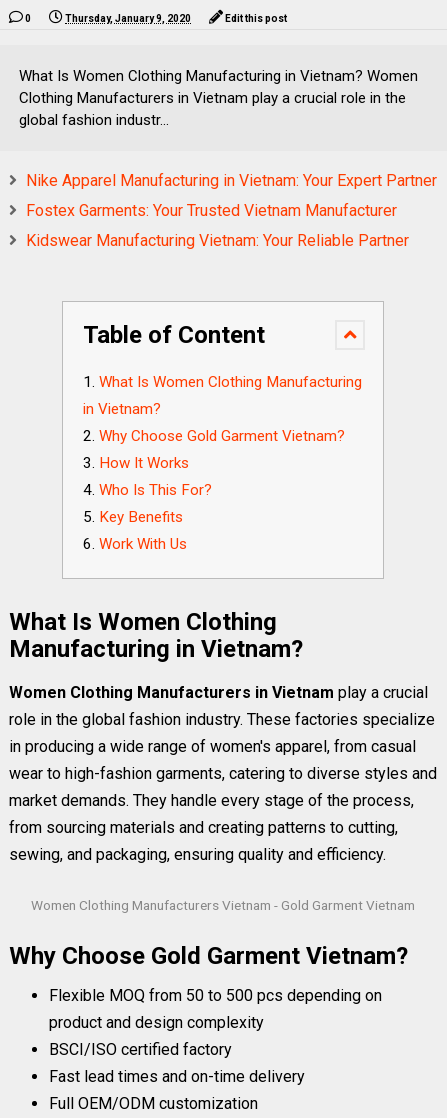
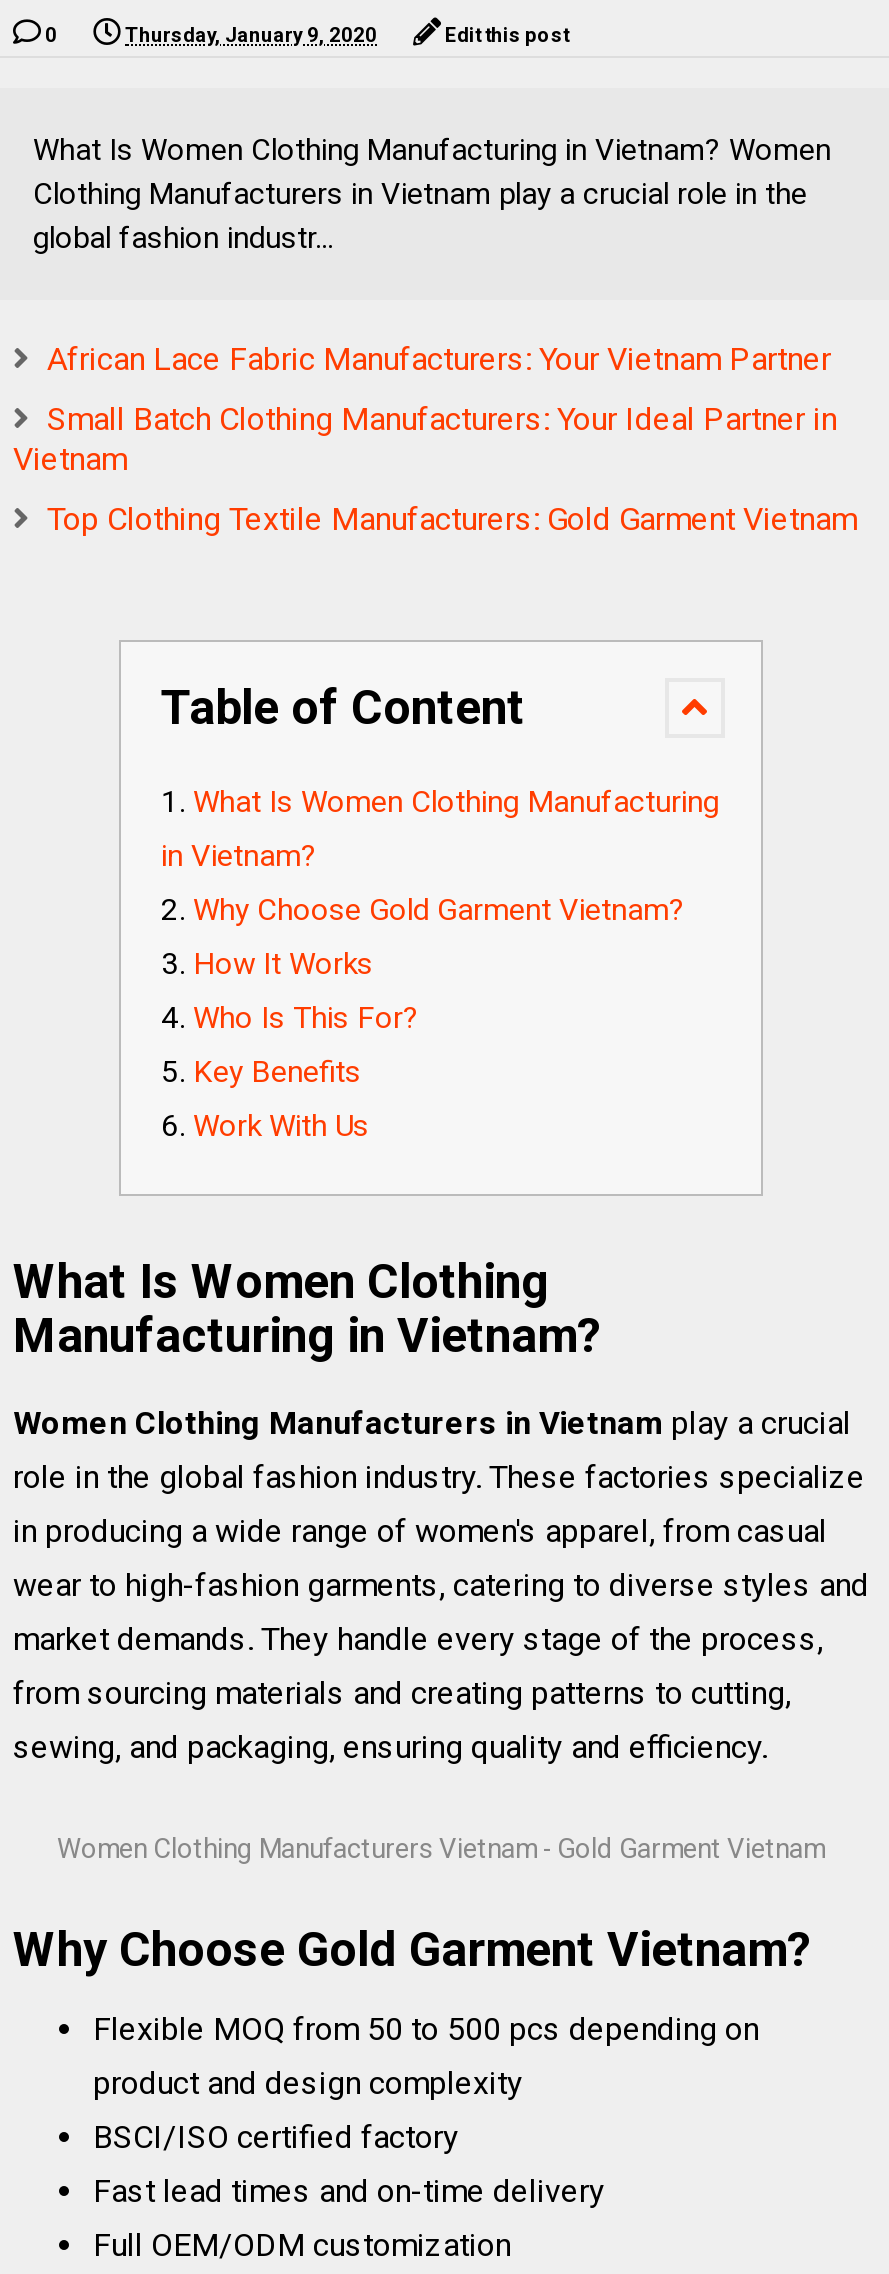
- Nike Apparel Manufacturing in Vietnam: Your Expert Partner
+ African Lace Fabric Manufacturers: Your Vietnam Partner

- Fostex Garments: Your Trusted Vietnam Manufacturer
+ Small Batch Clothing Manufacturers: Your Ideal Partner in
+ Vietnam

- Kidswear Manufacturing Vietnam: Your Reliable Partner
+ Top Clothing Textile Manufacturers: Gold Garment Vietnam
